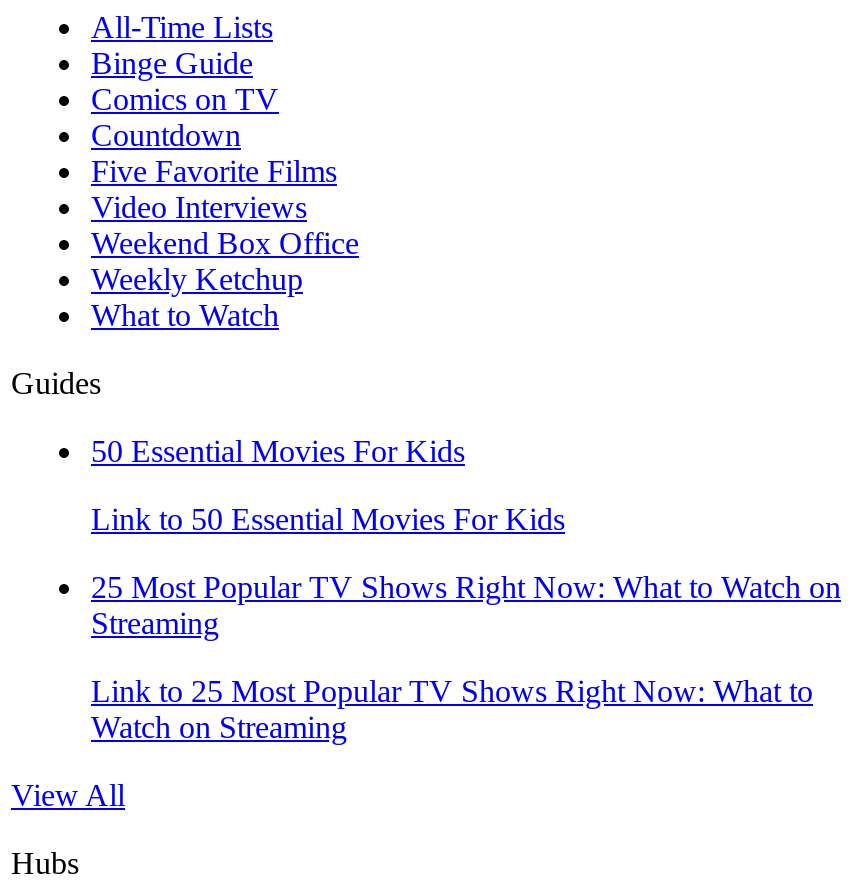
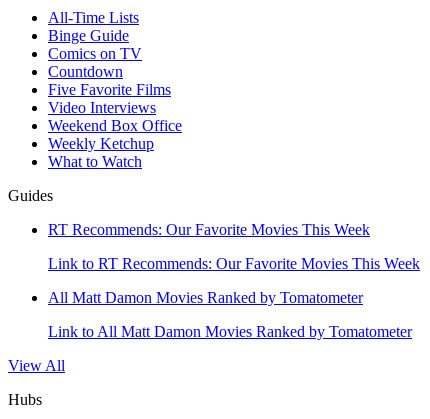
- 50 Essential Movies For Kids
+ RT Recommends: Our Favorite Movies This Week

- Link to 50 Essential Movies For Kids
+ Link to RT Recommends: Our Favorite Movies This Week

- 25 Most Popular TV Shows Right Now: What to Watch on
- Streaming
+ All Matt Damon Movies Ranked by Tomatometer

- Link to 25 Most Popular TV Shows Right Now: What to
- Watch on Streaming
+ Link to All Matt Damon Movies Ranked by Tomatometer
